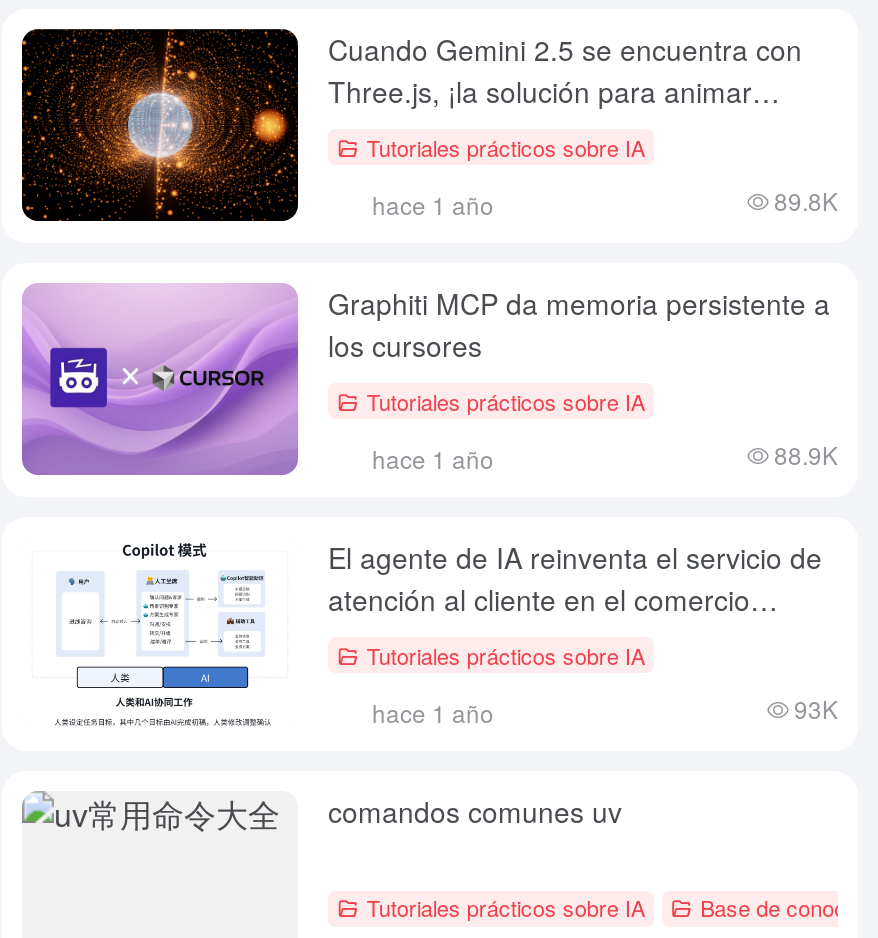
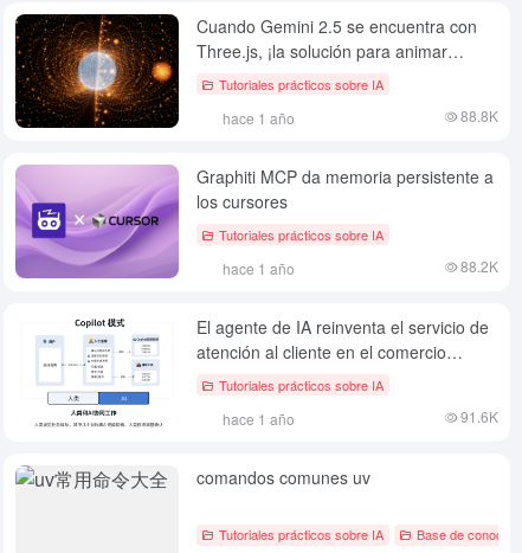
- 89.8K
+ 88.8K

- 88.9K
+ 88.2K

- 93K
+ 91.6K
